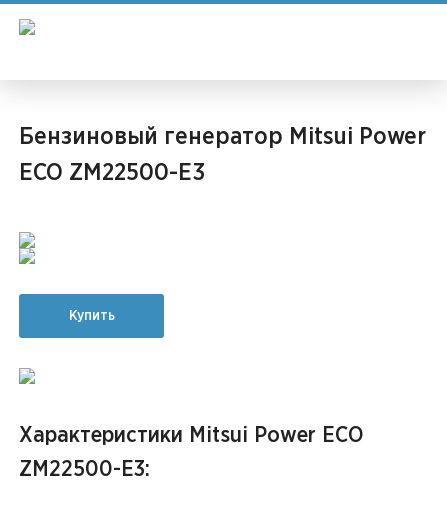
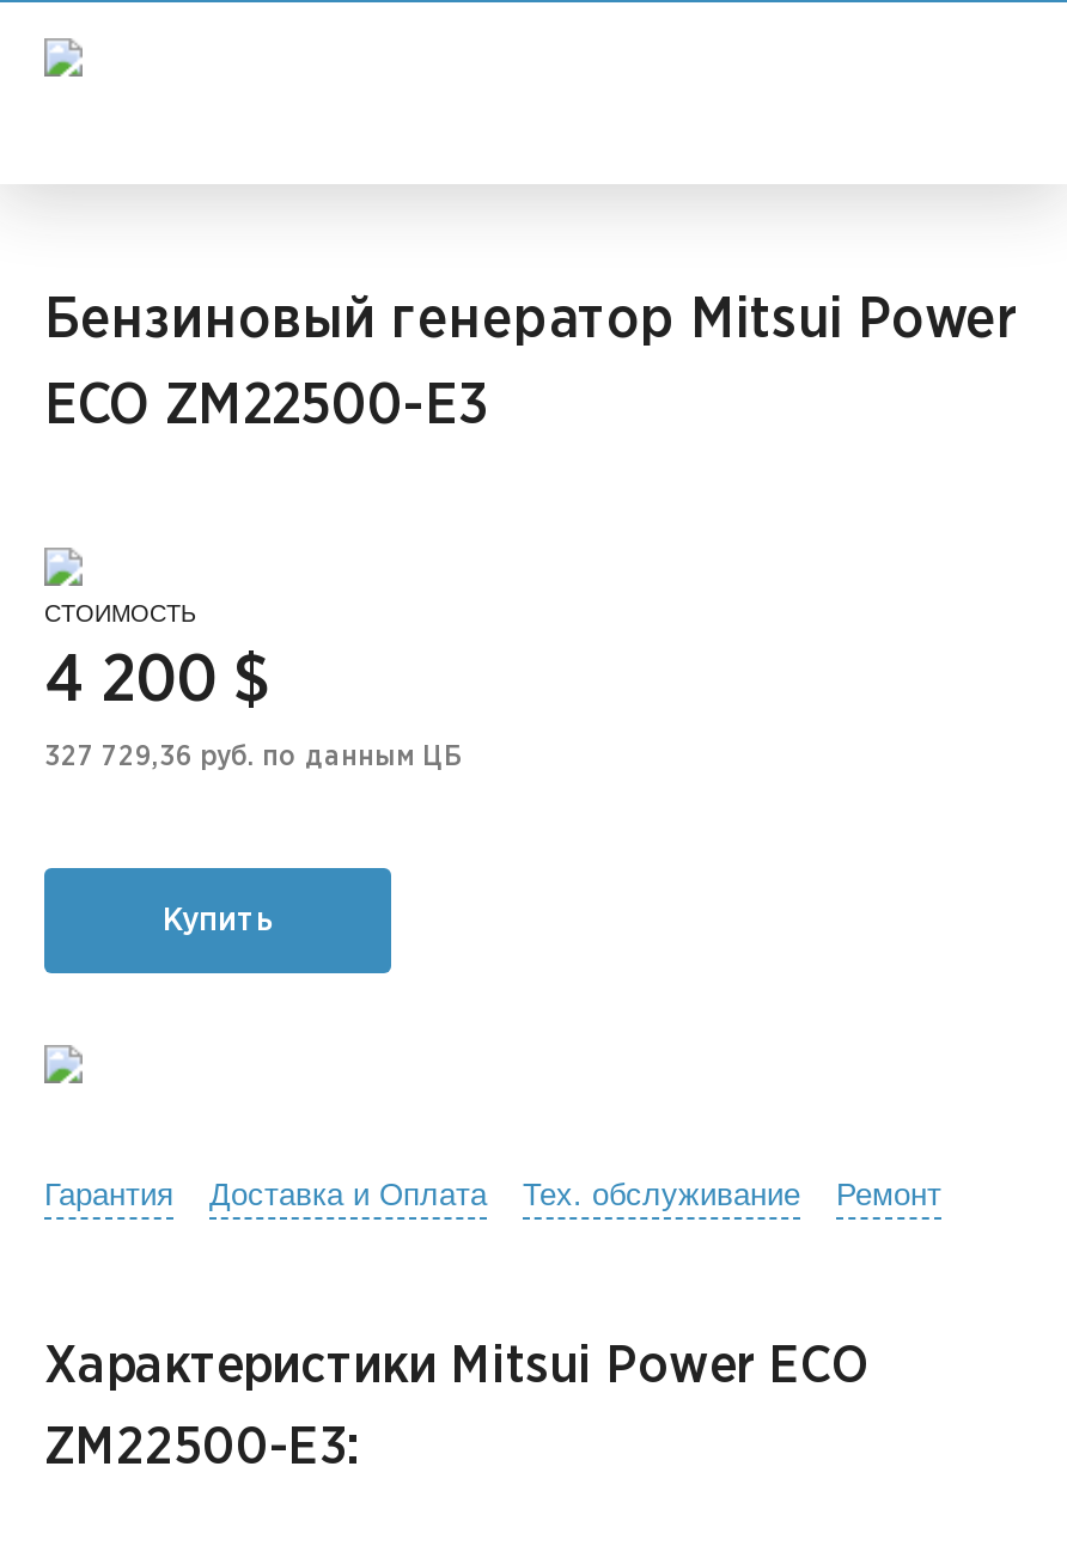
+ СТОИМОСТЬ
+ 4 200 $
+ 327 729,36 руб. по данным ЦБ

+ Гарантия
+ Доставка и Оплата
+ Тех. обслуживание
+ Ремонт
